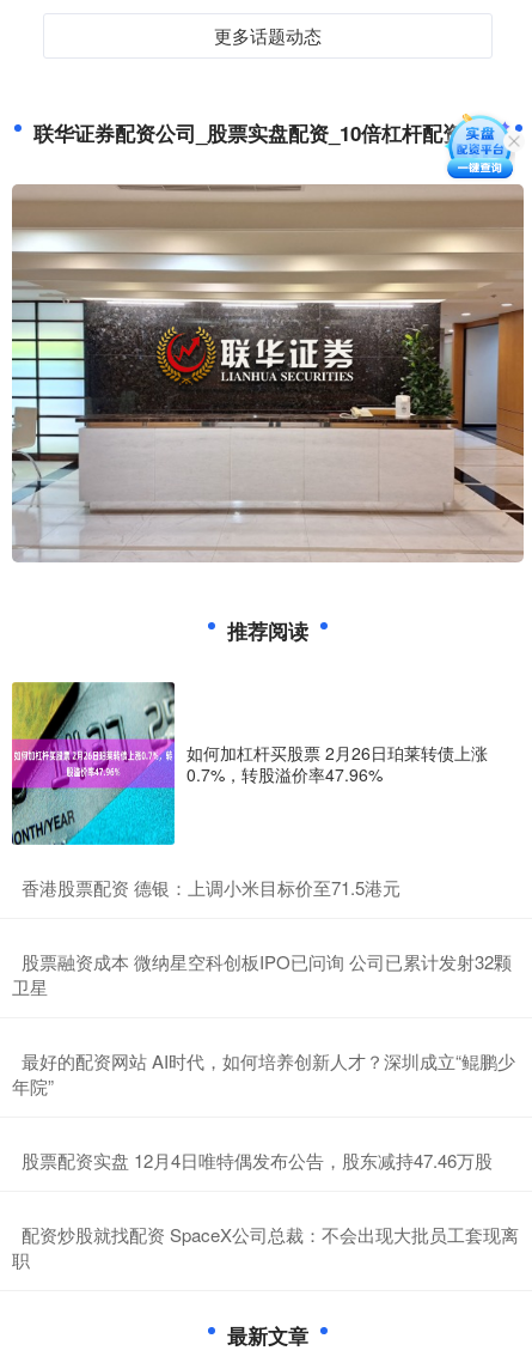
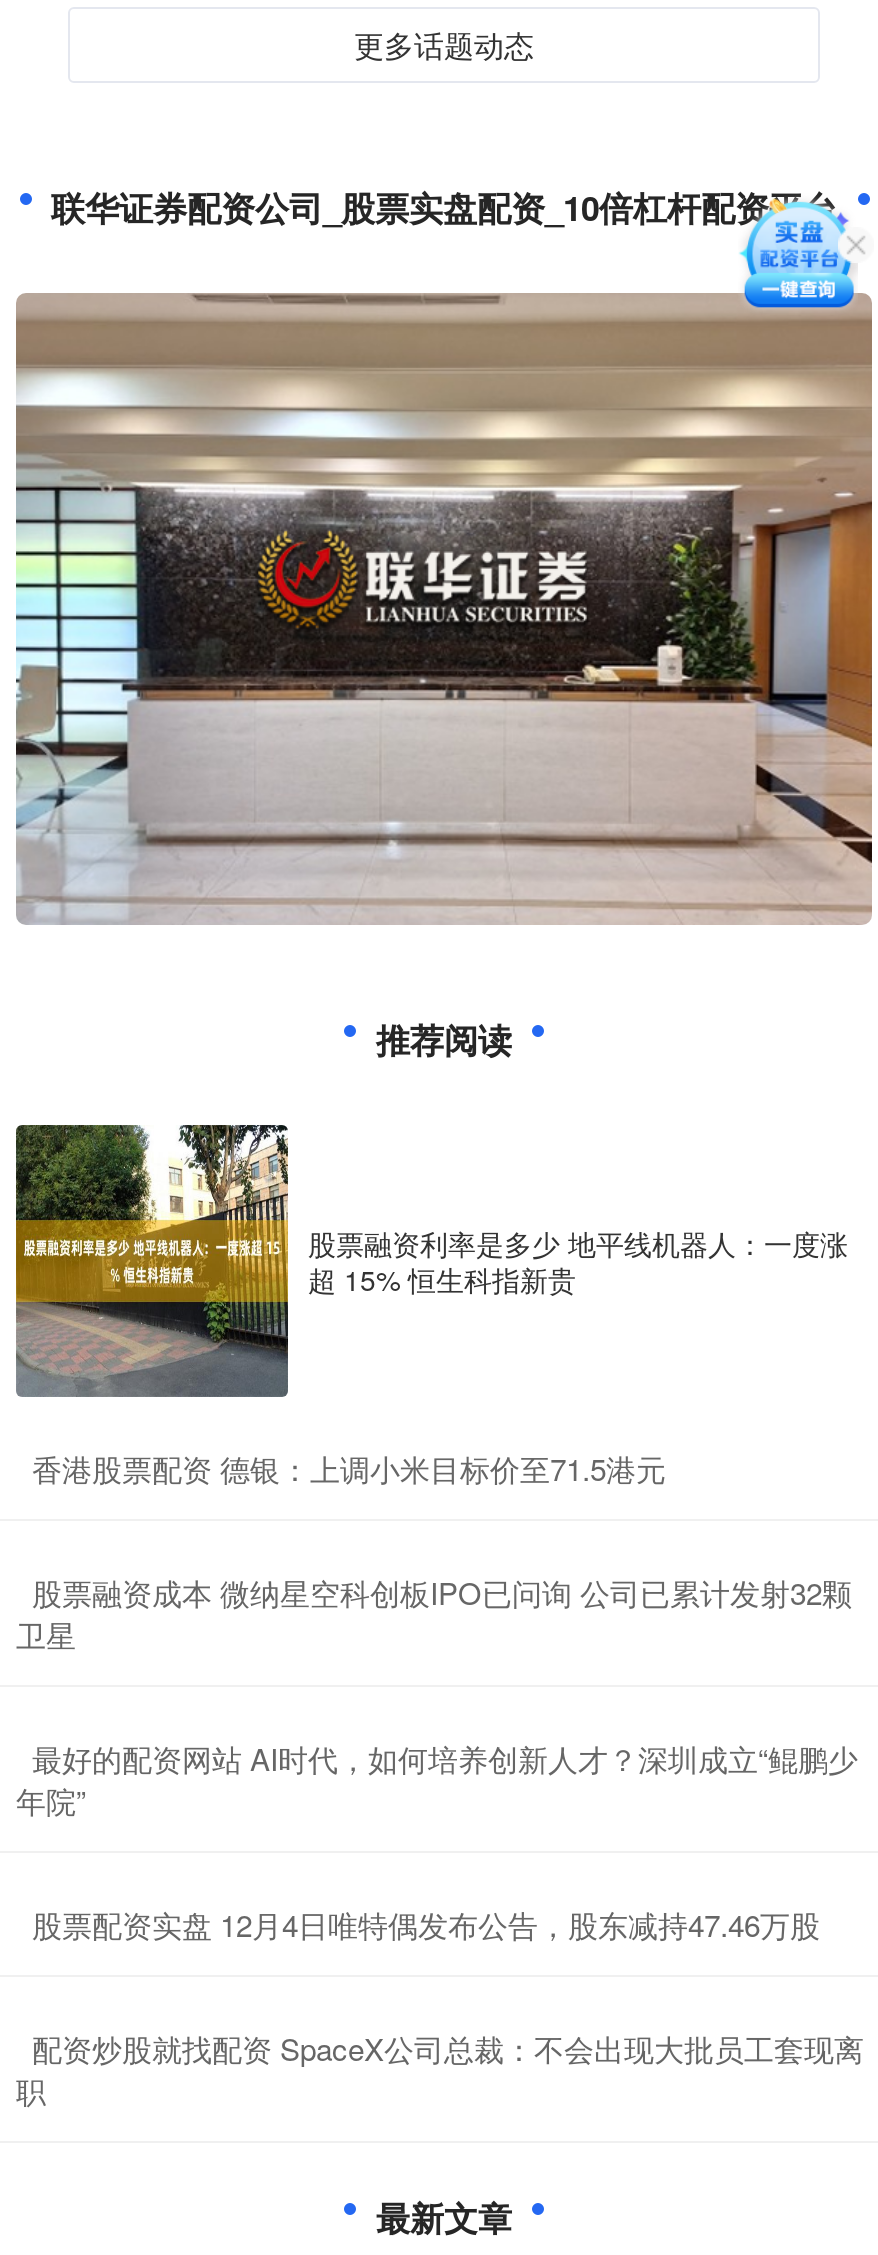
- [image]
+ [image]

- [image]
- 如何加杠杆买股票 2月26日珀莱转债上涨
- 0.7%，转股溢价率47.96%
+ [image]
+ 股票融资利率是多少 地平线机器人：一度涨
+ 超 15% 恒生科指新贵
